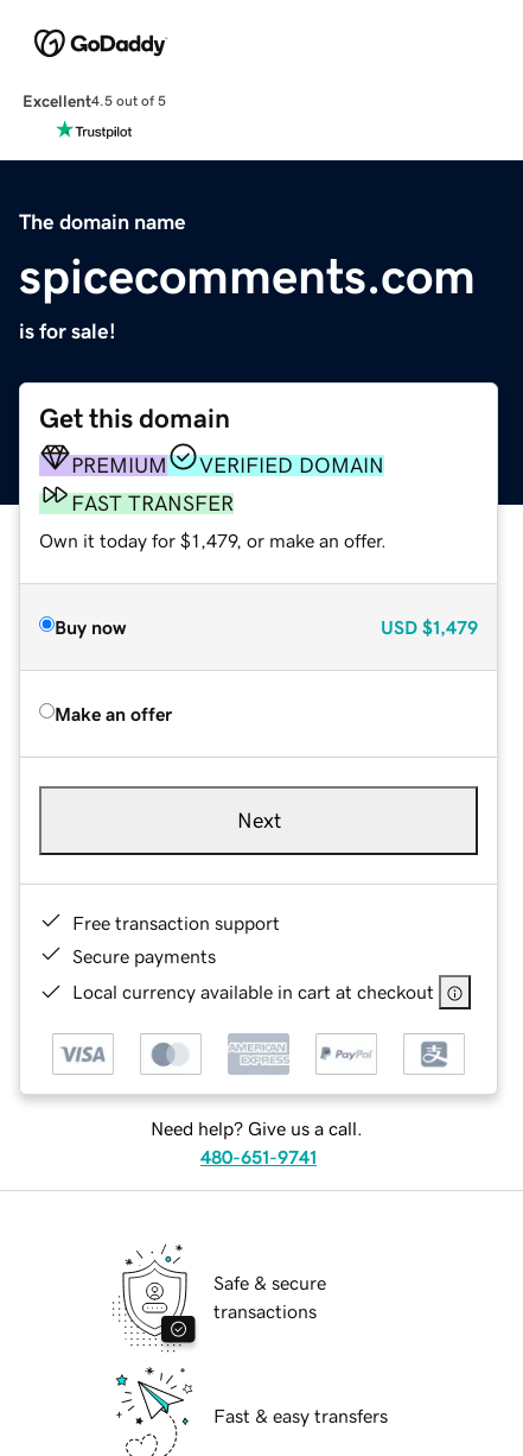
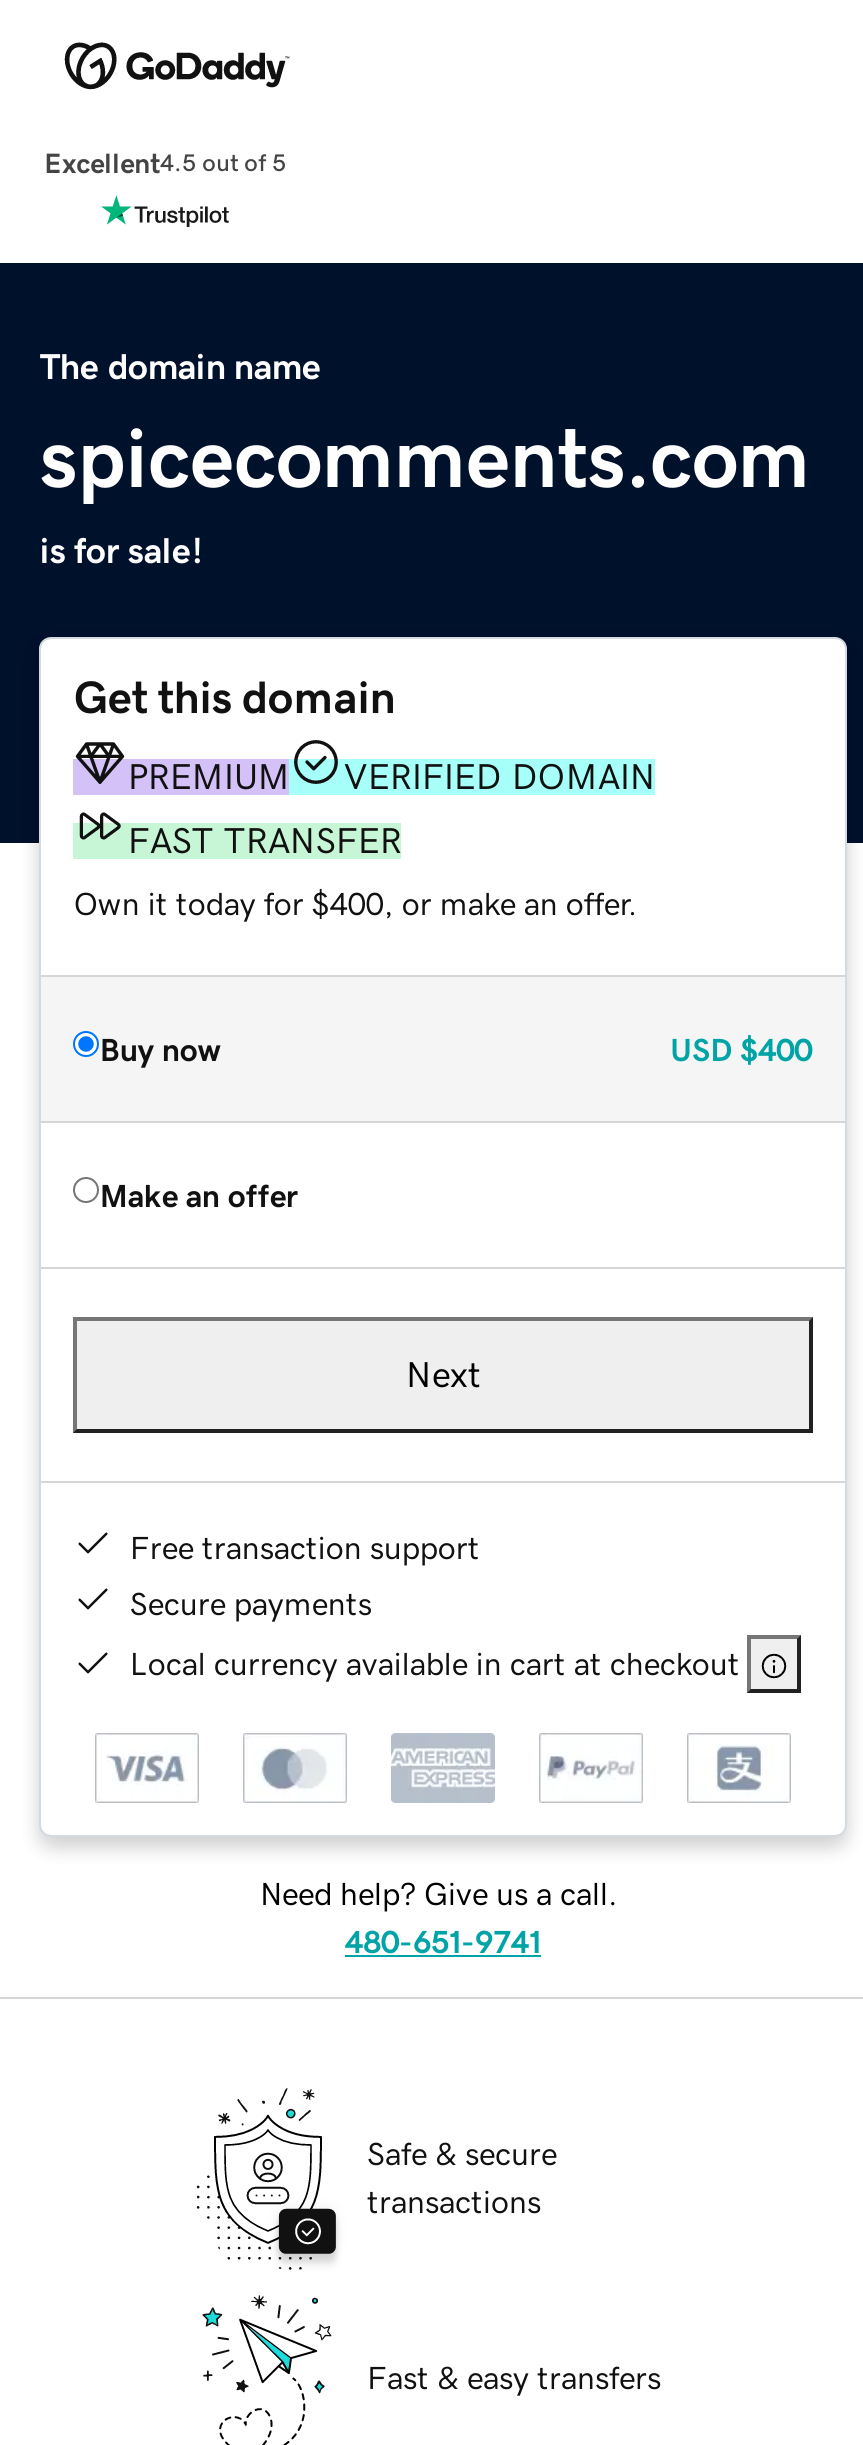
- Own it today for $1,479, or make an offer.
+ Own it today for $400, or make an offer.

- USD $1,479
+ USD $400
